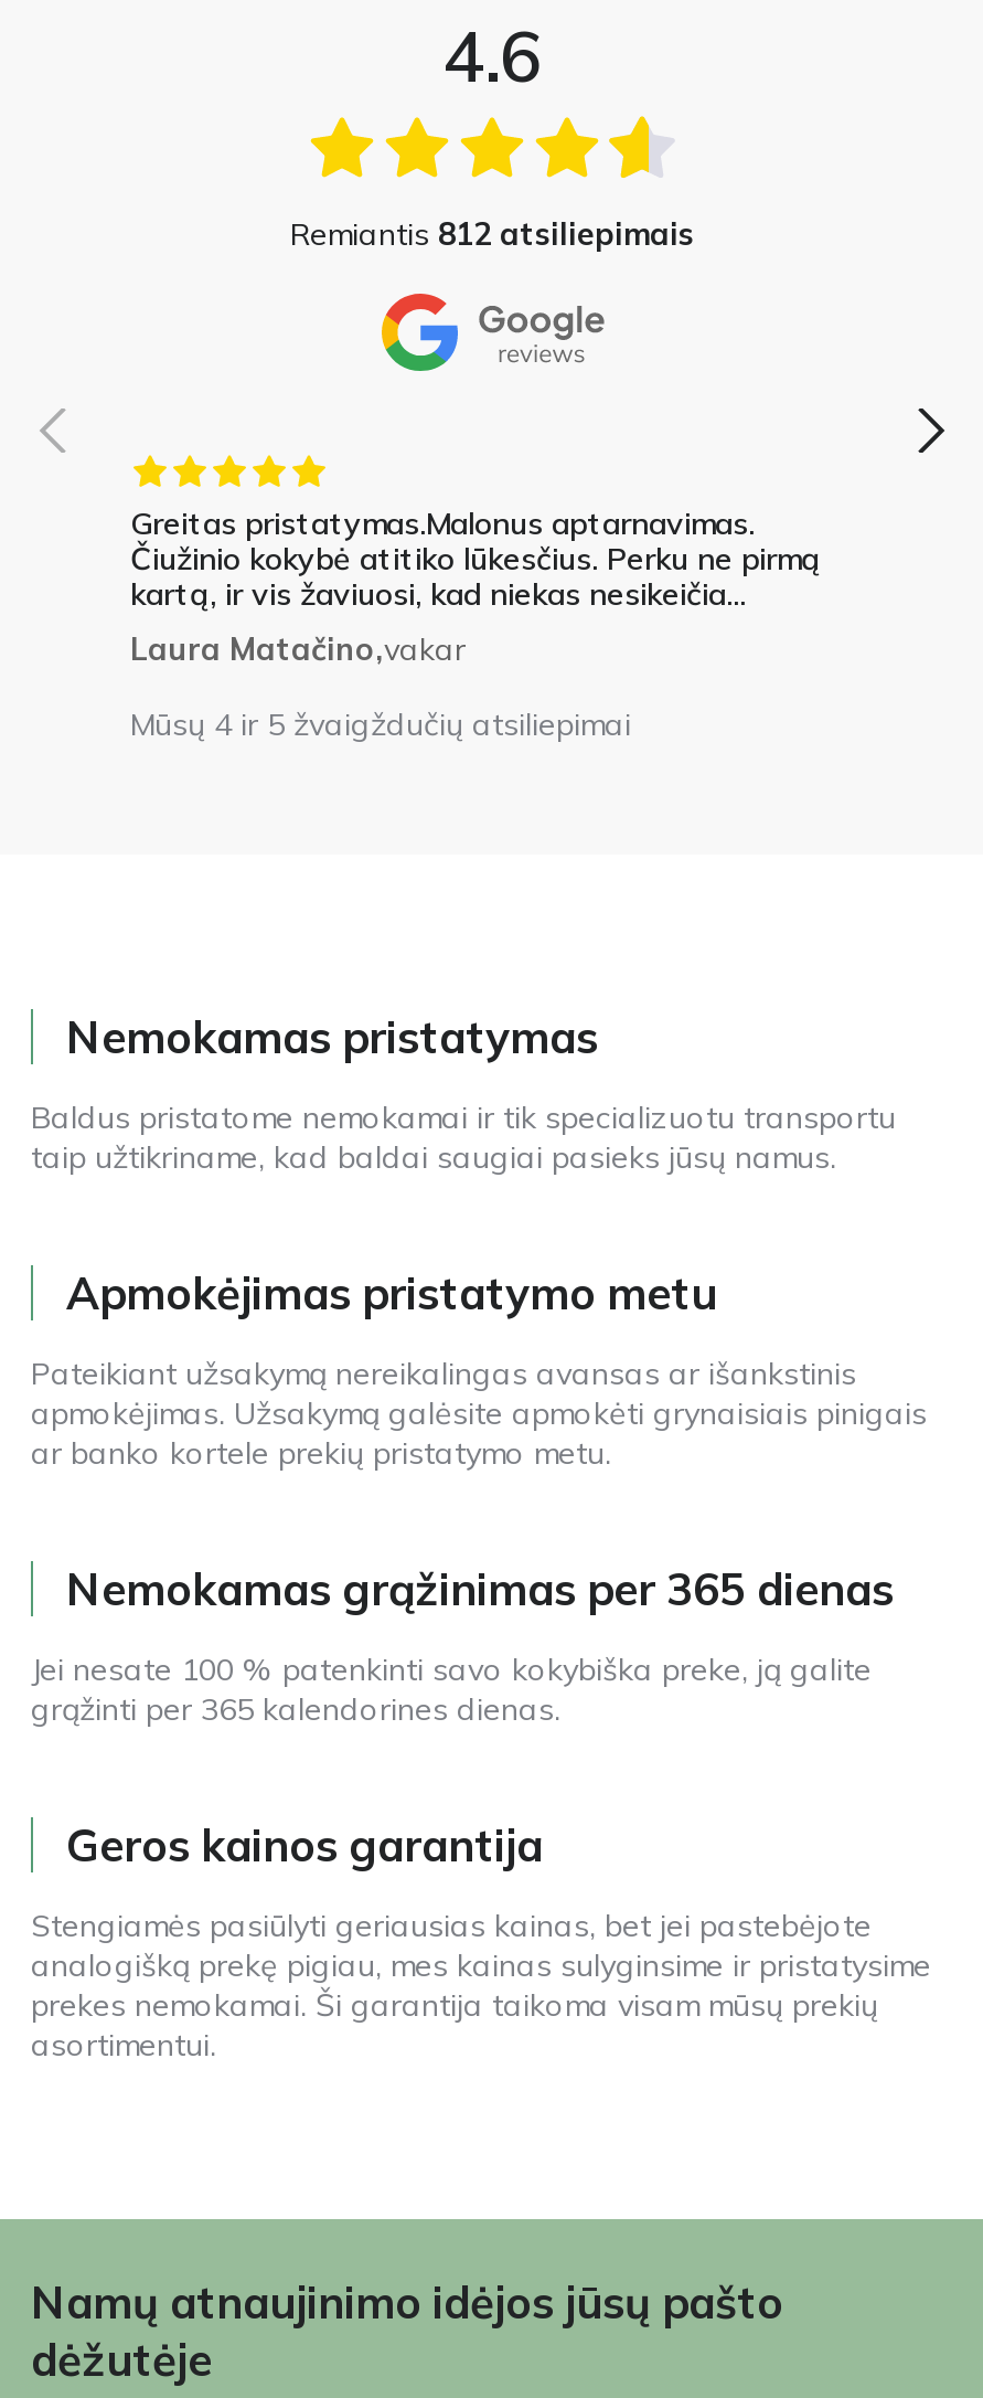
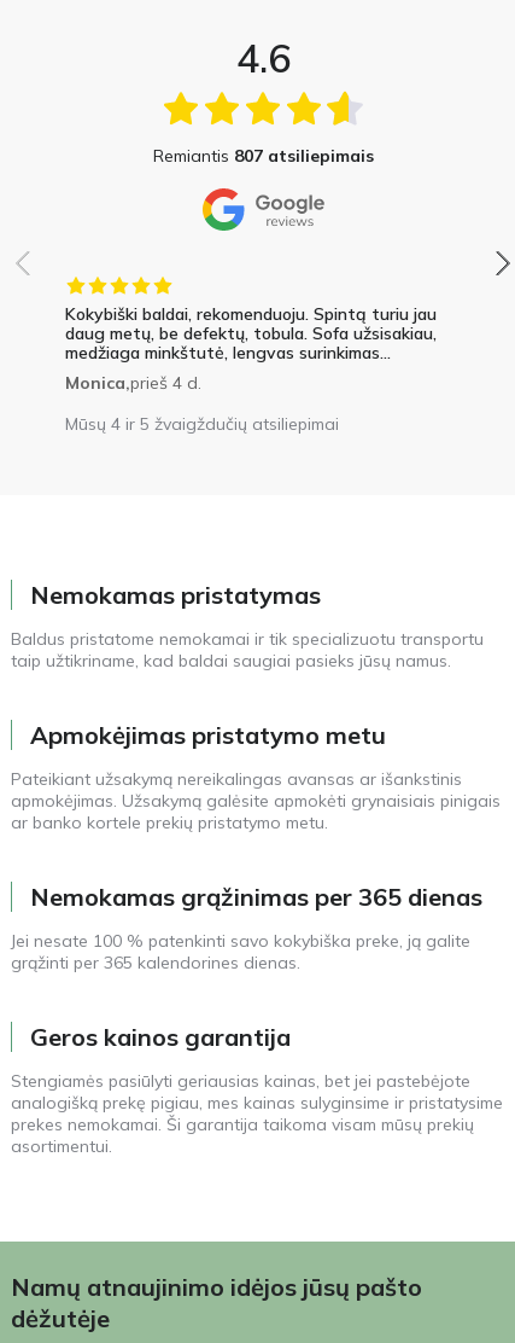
- Remiantis 812 atsiliepimais
+ Remiantis 807 atsiliepimais

- Greitas pristatymas.Malonus aptarnavimas.
- Čiužinio kokybė atitiko lūkesčius. Perku ne pirmą
- kartą, ir vis žaviuosi, kad niekas nesikeičia...
- Laura Matačino,vakar
+ Kokybiški baldai, rekomenduoju. Spintą turiu jau
+ daug metų, be defektų, tobula. Sofa užsisakiau,
+ medžiaga minkštutė, lengvas surinkimas...
+ Monica,prieš 4 d.
